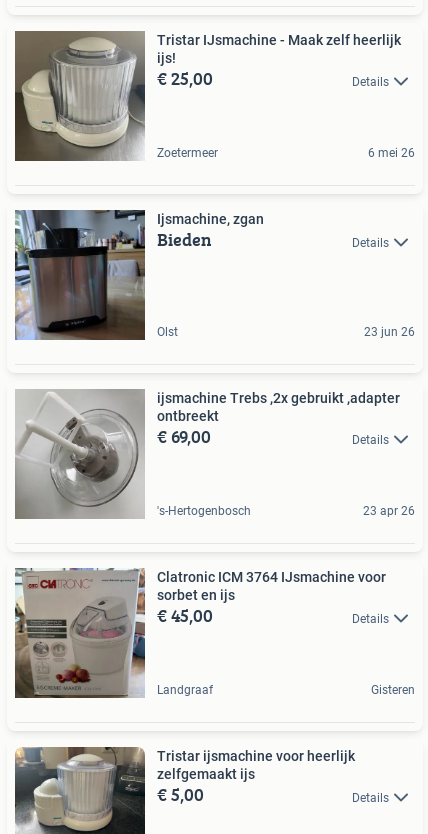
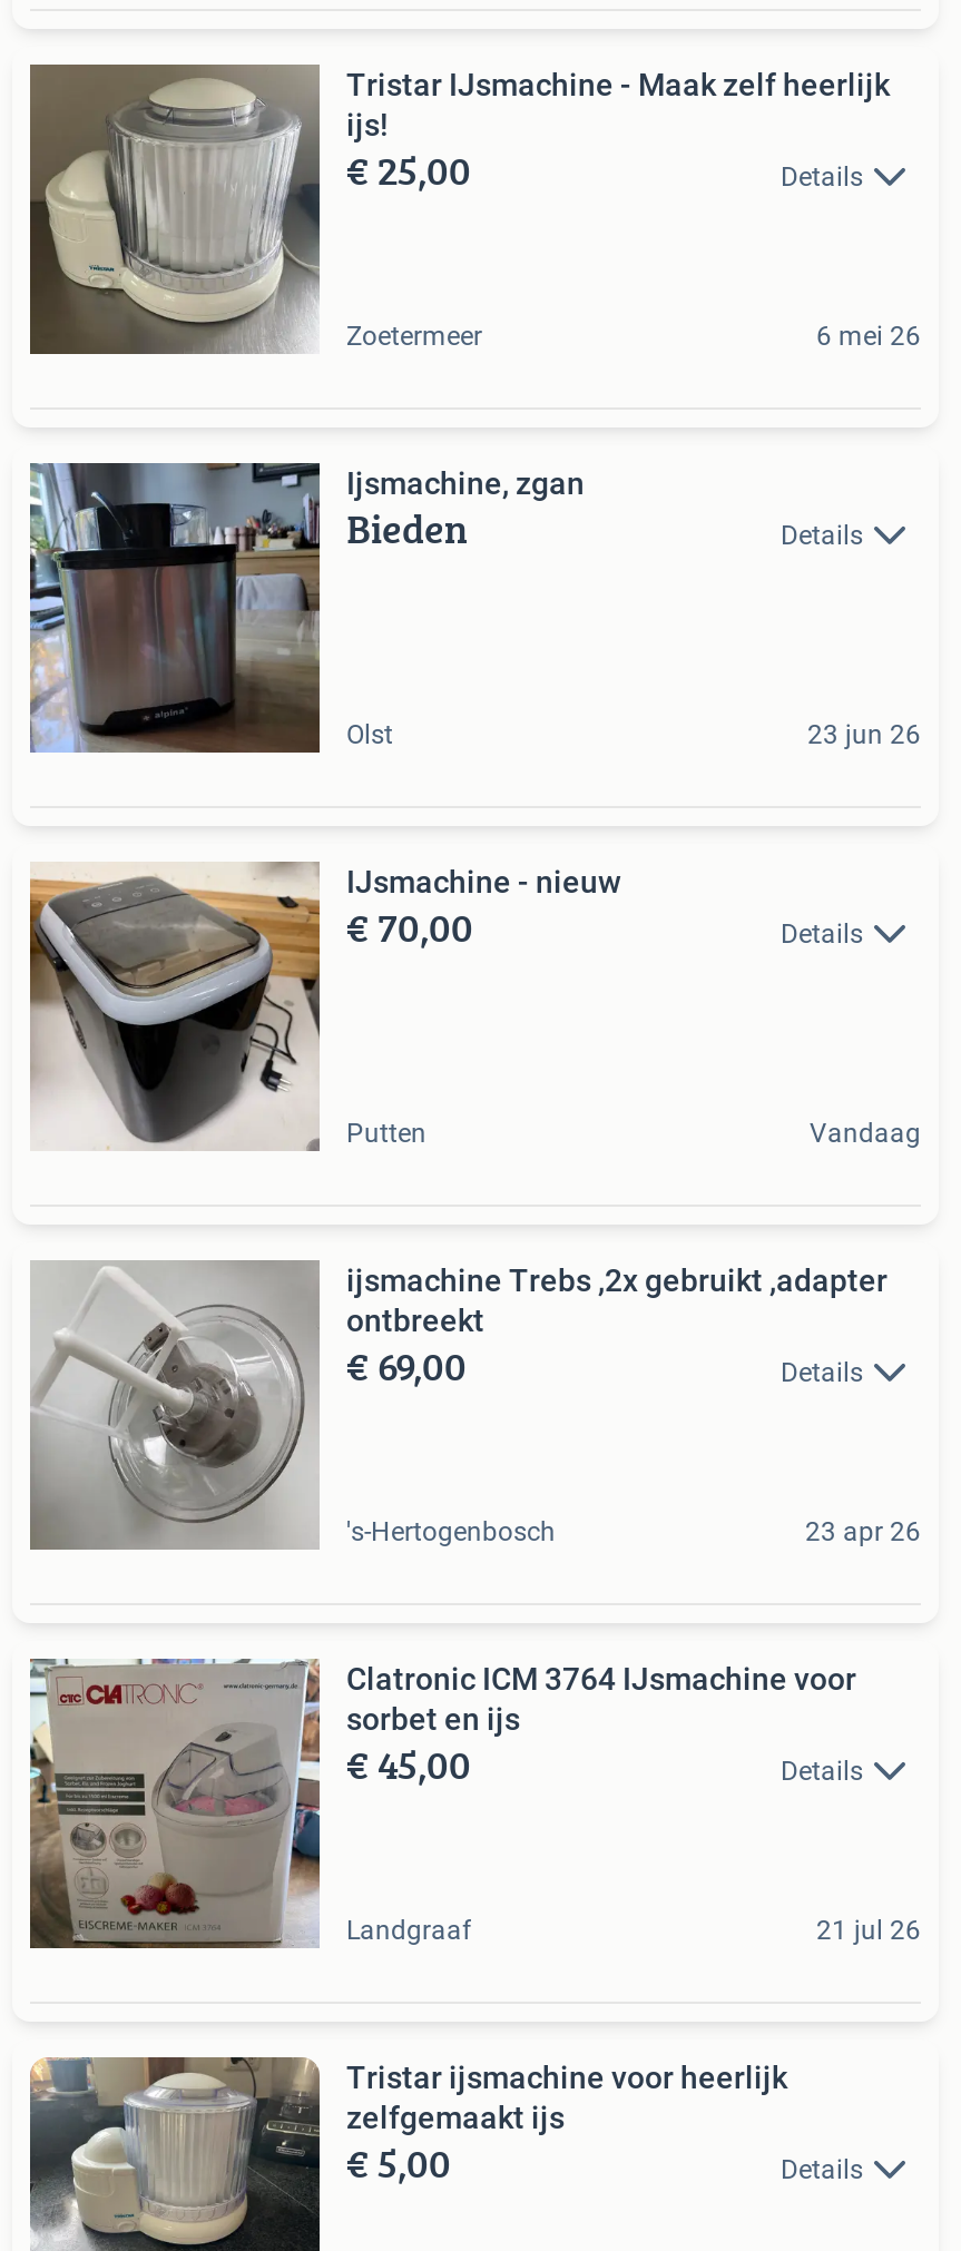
+ [image]
+ IJsmachine - nieuw
+ € 70,00
+ Details

+ Putten
+ Vandaag

- Gisteren
+ 21 jul 26
